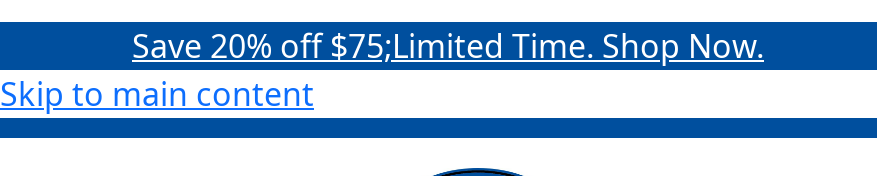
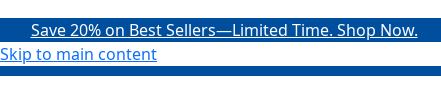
- Save 20% off $75;Limited Time. Shop Now.
+ Save 20% on Best Sellers—Limited Time. Shop Now.
